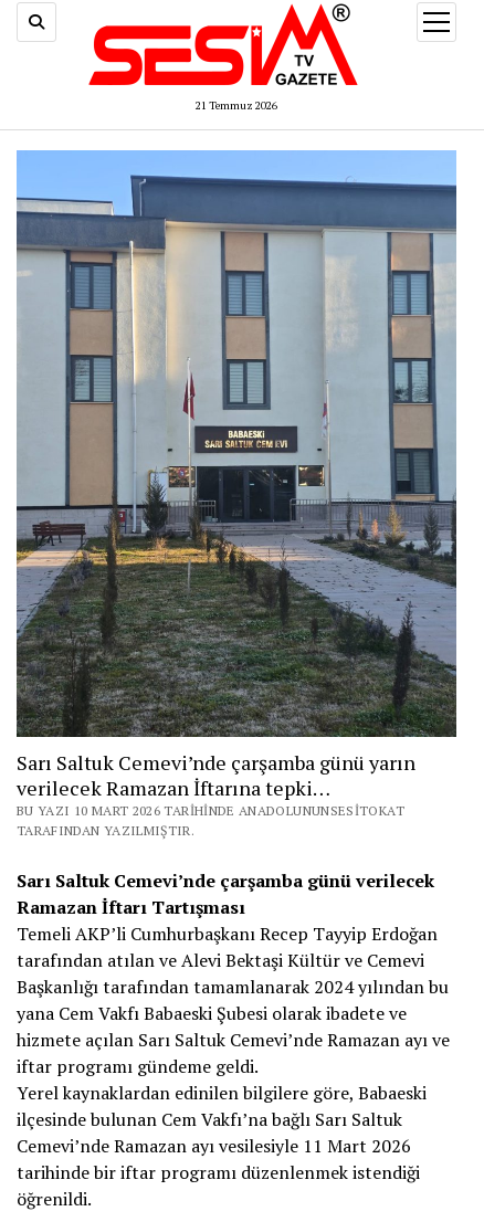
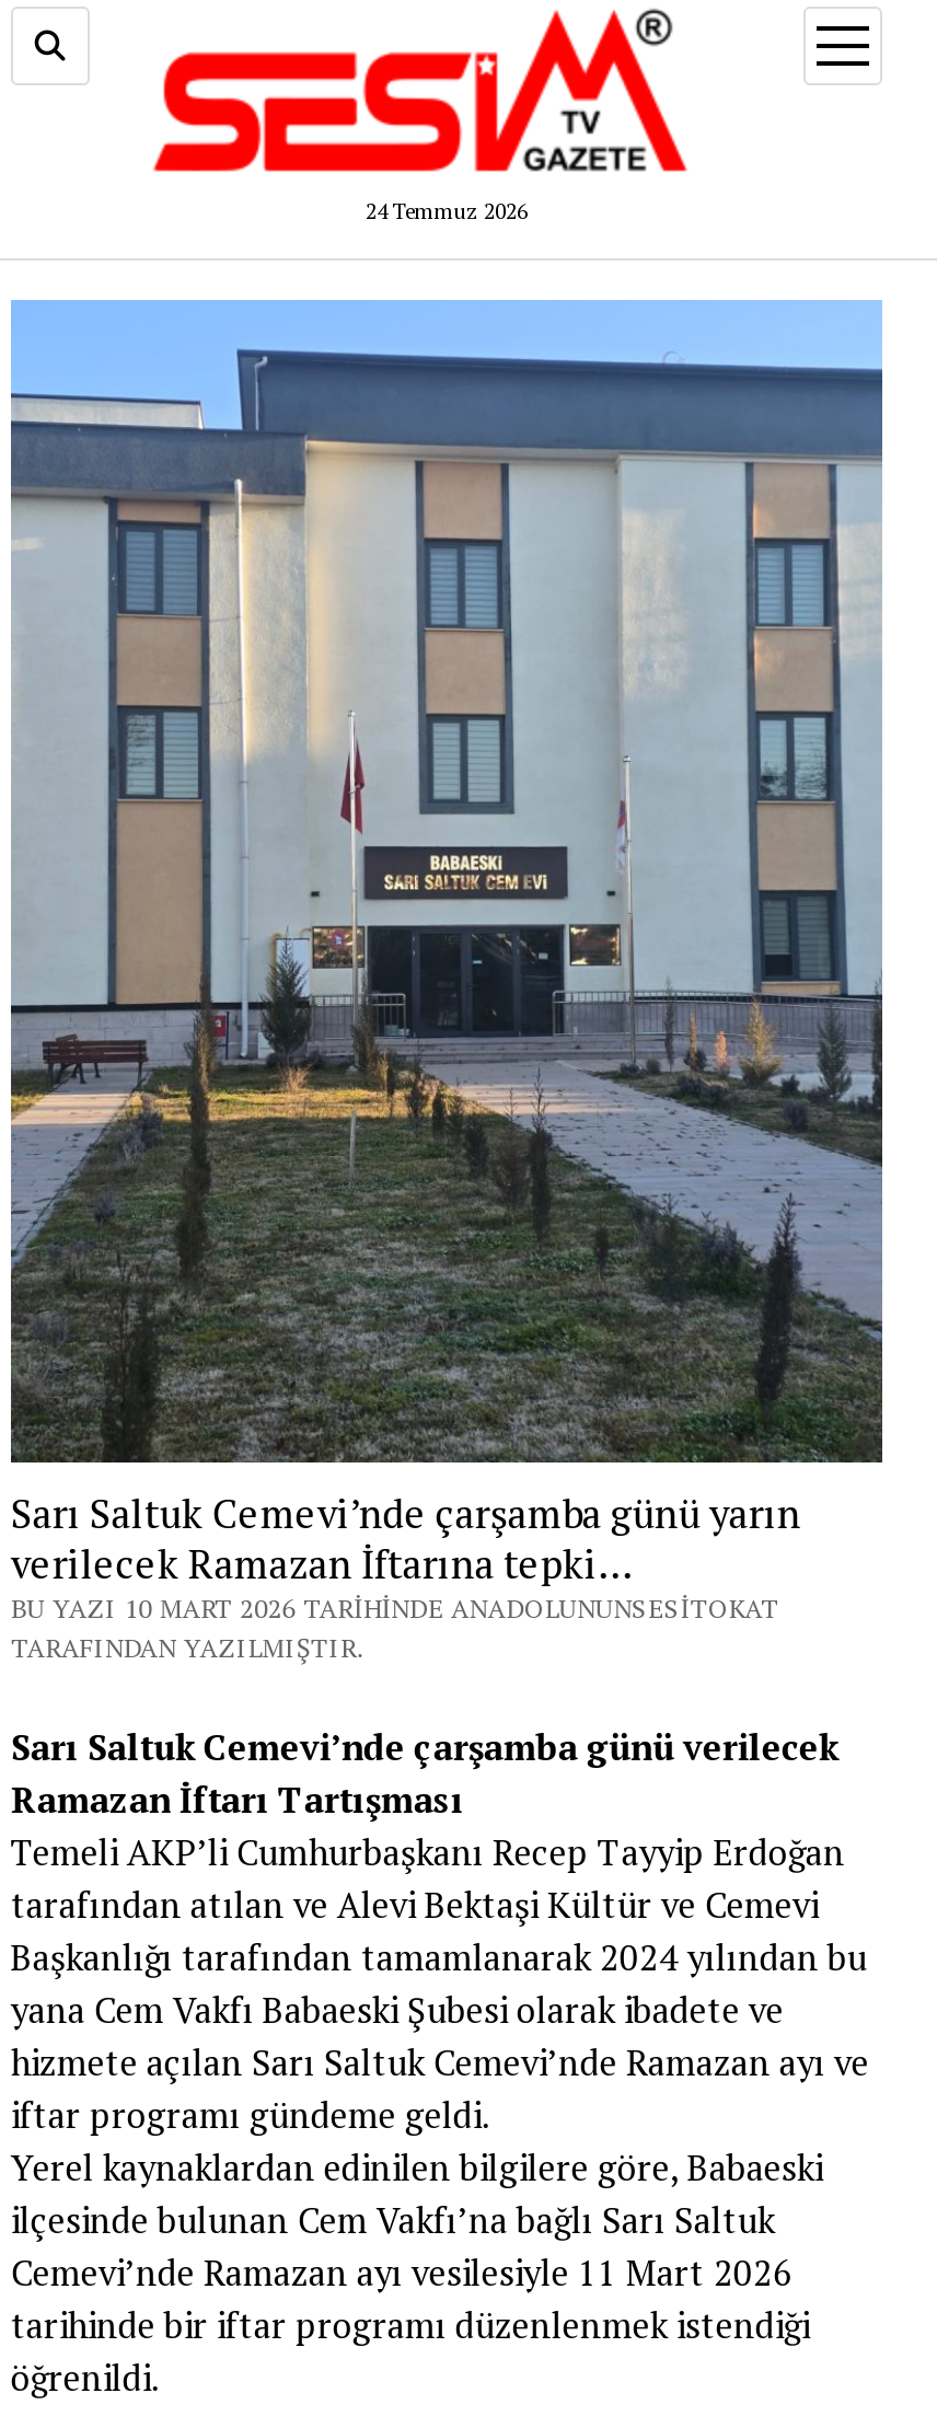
- 21 Temmuz 2026
+ 24 Temmuz 2026
